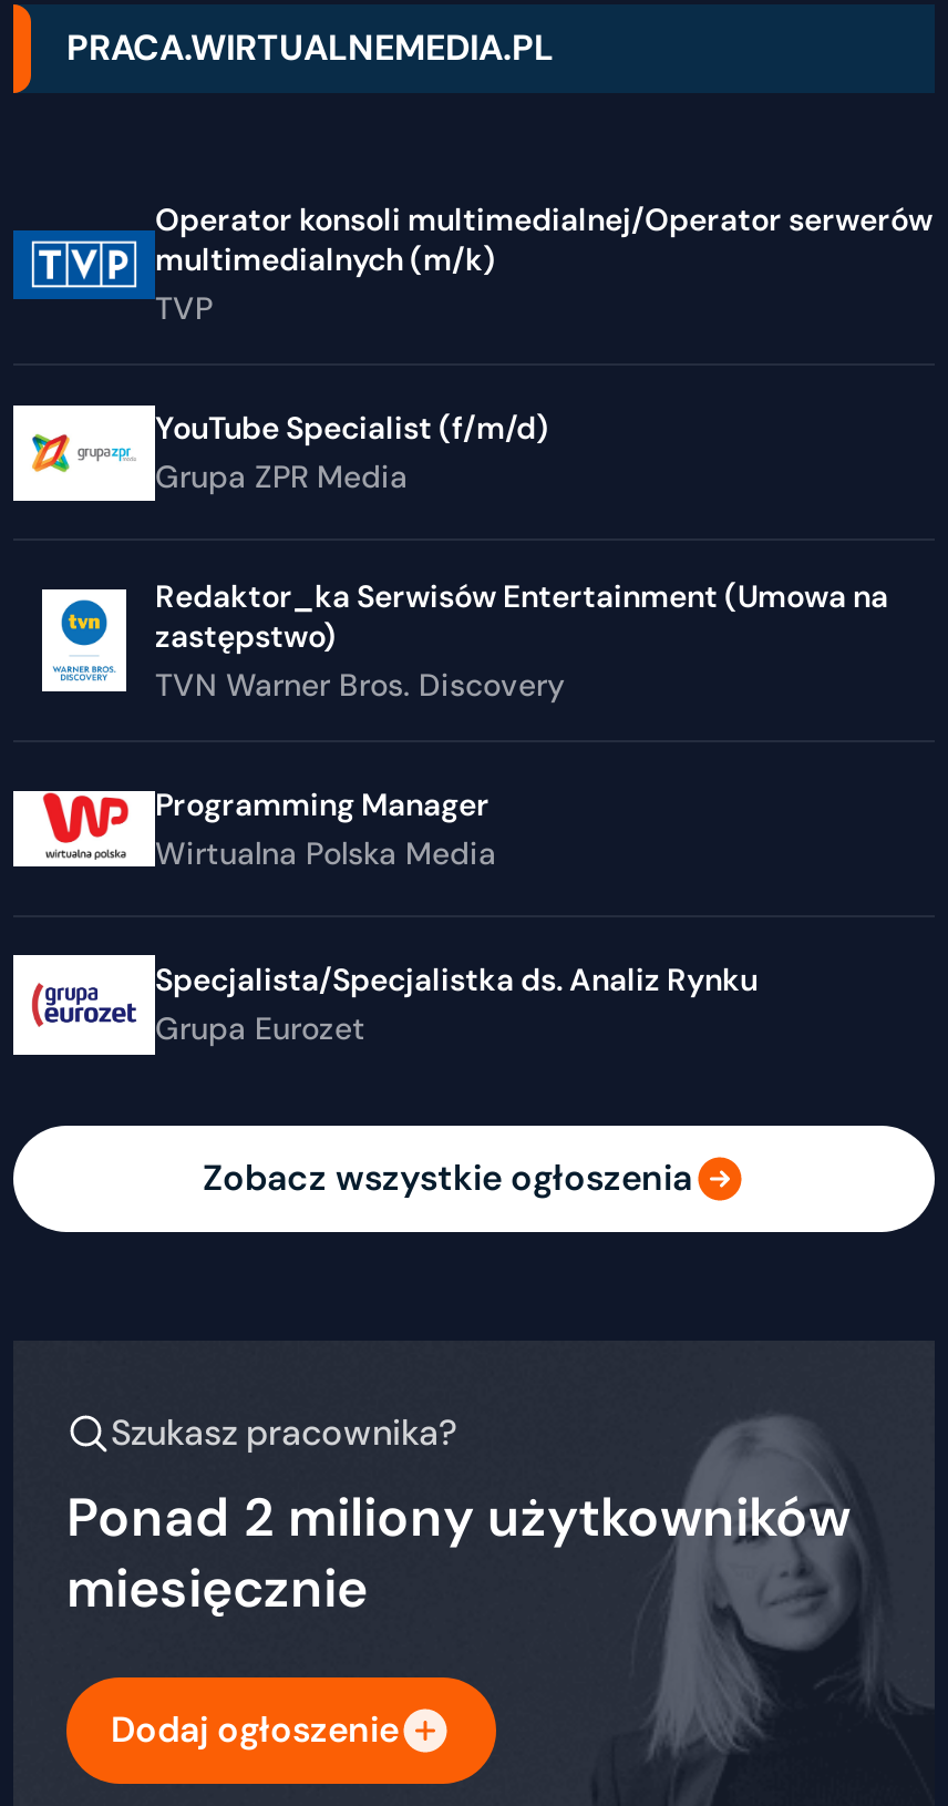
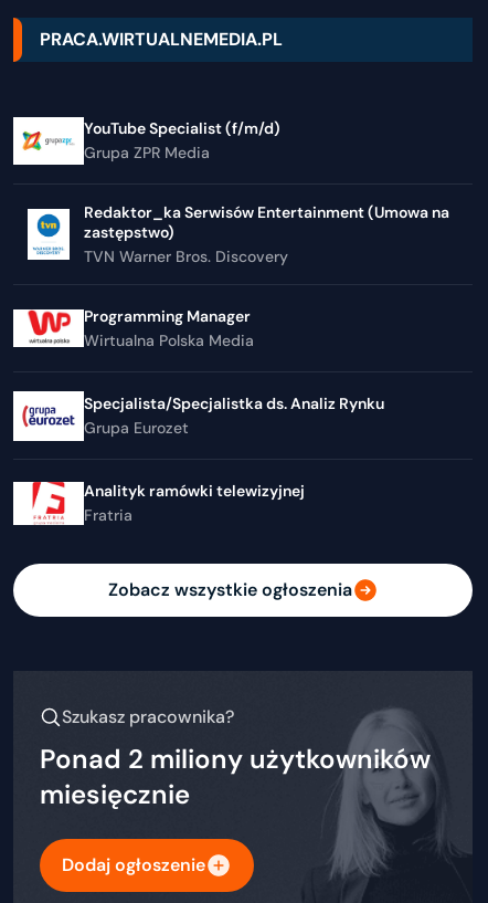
- [image]
- Operator konsoli multimedialnej/Operator serwerów
- multimedialnych (m/k)
- TVP

moved up: YouTube Specialist (f/m/d) | Grupa ZPR Media | Redaktor_ka Serwisów Entertainment (Umowa na | ... | Specjalista/Specjalistka ds. Analiz Rynku | Grupa Eurozet

+ [image]
+ Analityk ramówki telewizyjnej
+ Fratria
